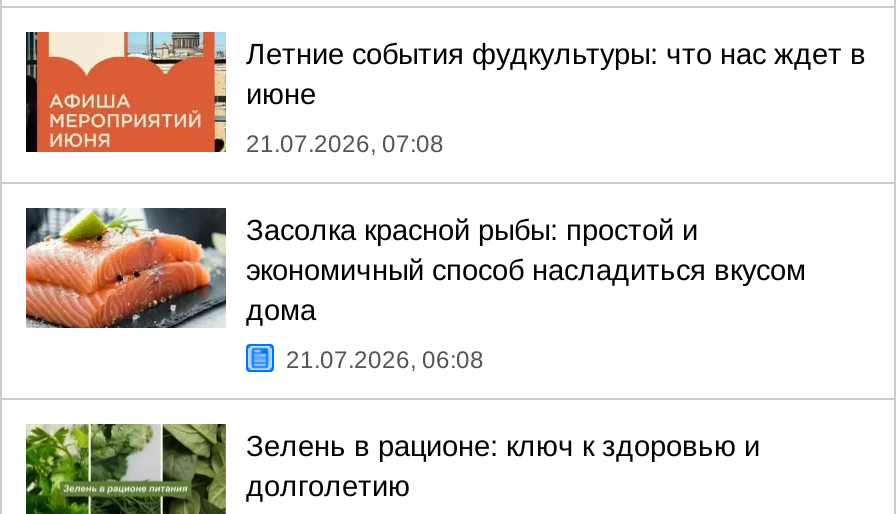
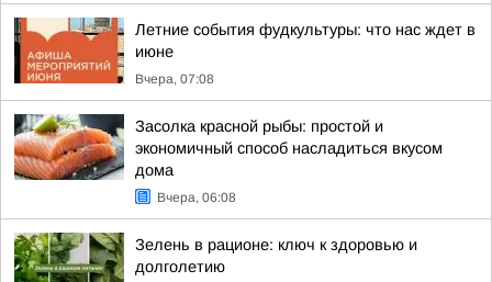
- 21.07.2026, 07:08
+ Вчера, 07:08

- 21.07.2026, 06:08
+ Вчера, 06:08
